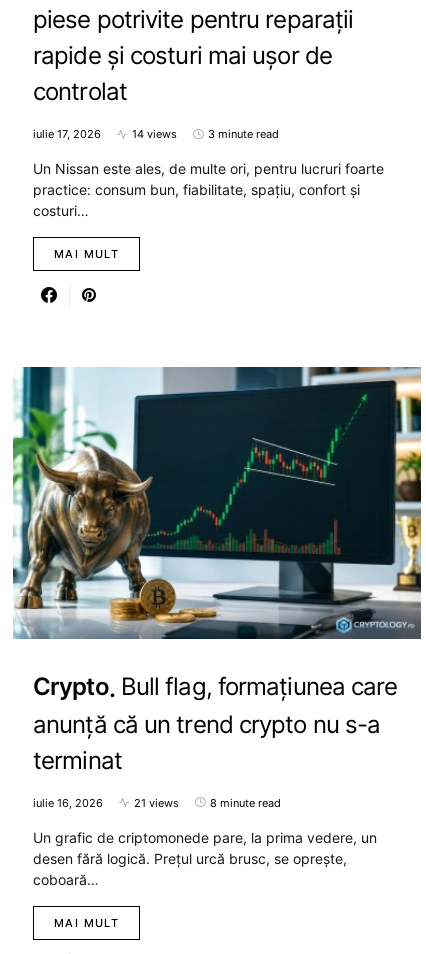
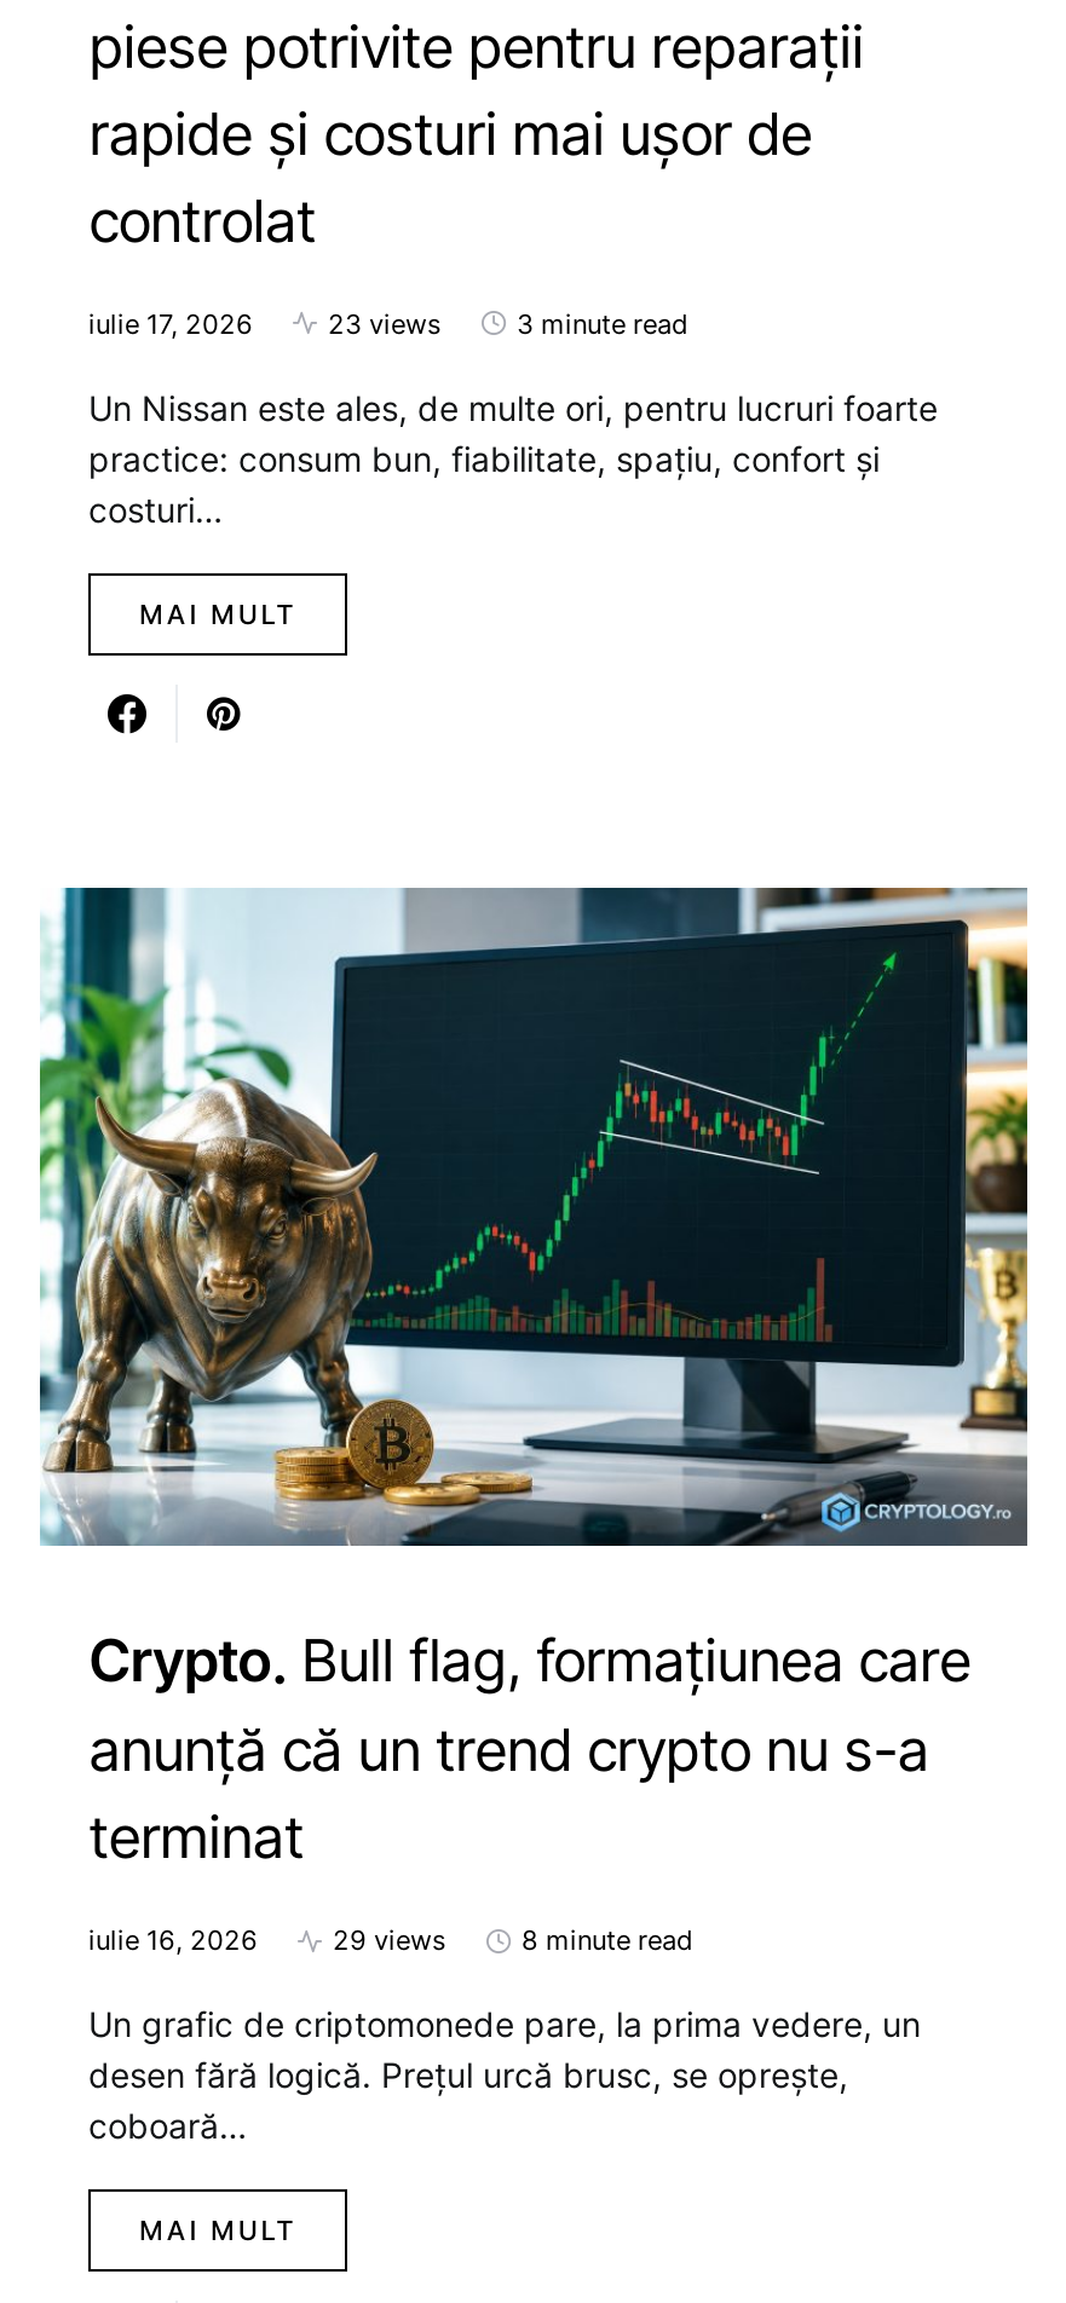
- 14 views
+ 23 views

- 21 views
+ 29 views
